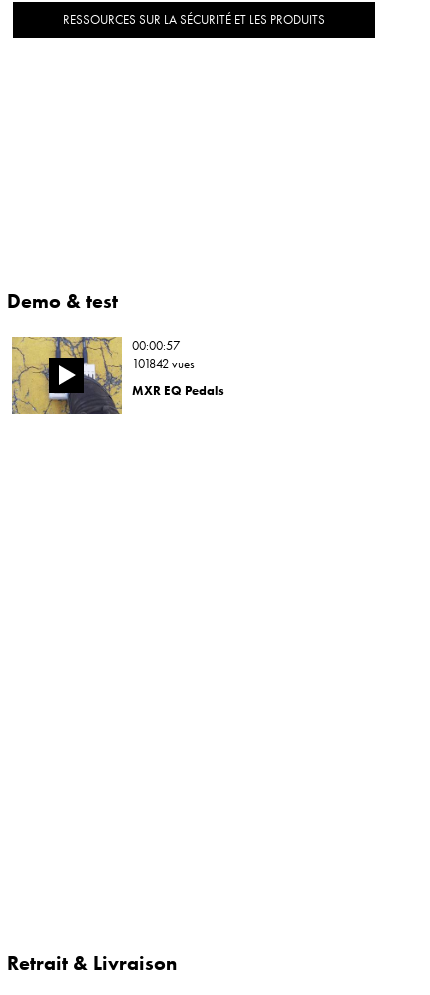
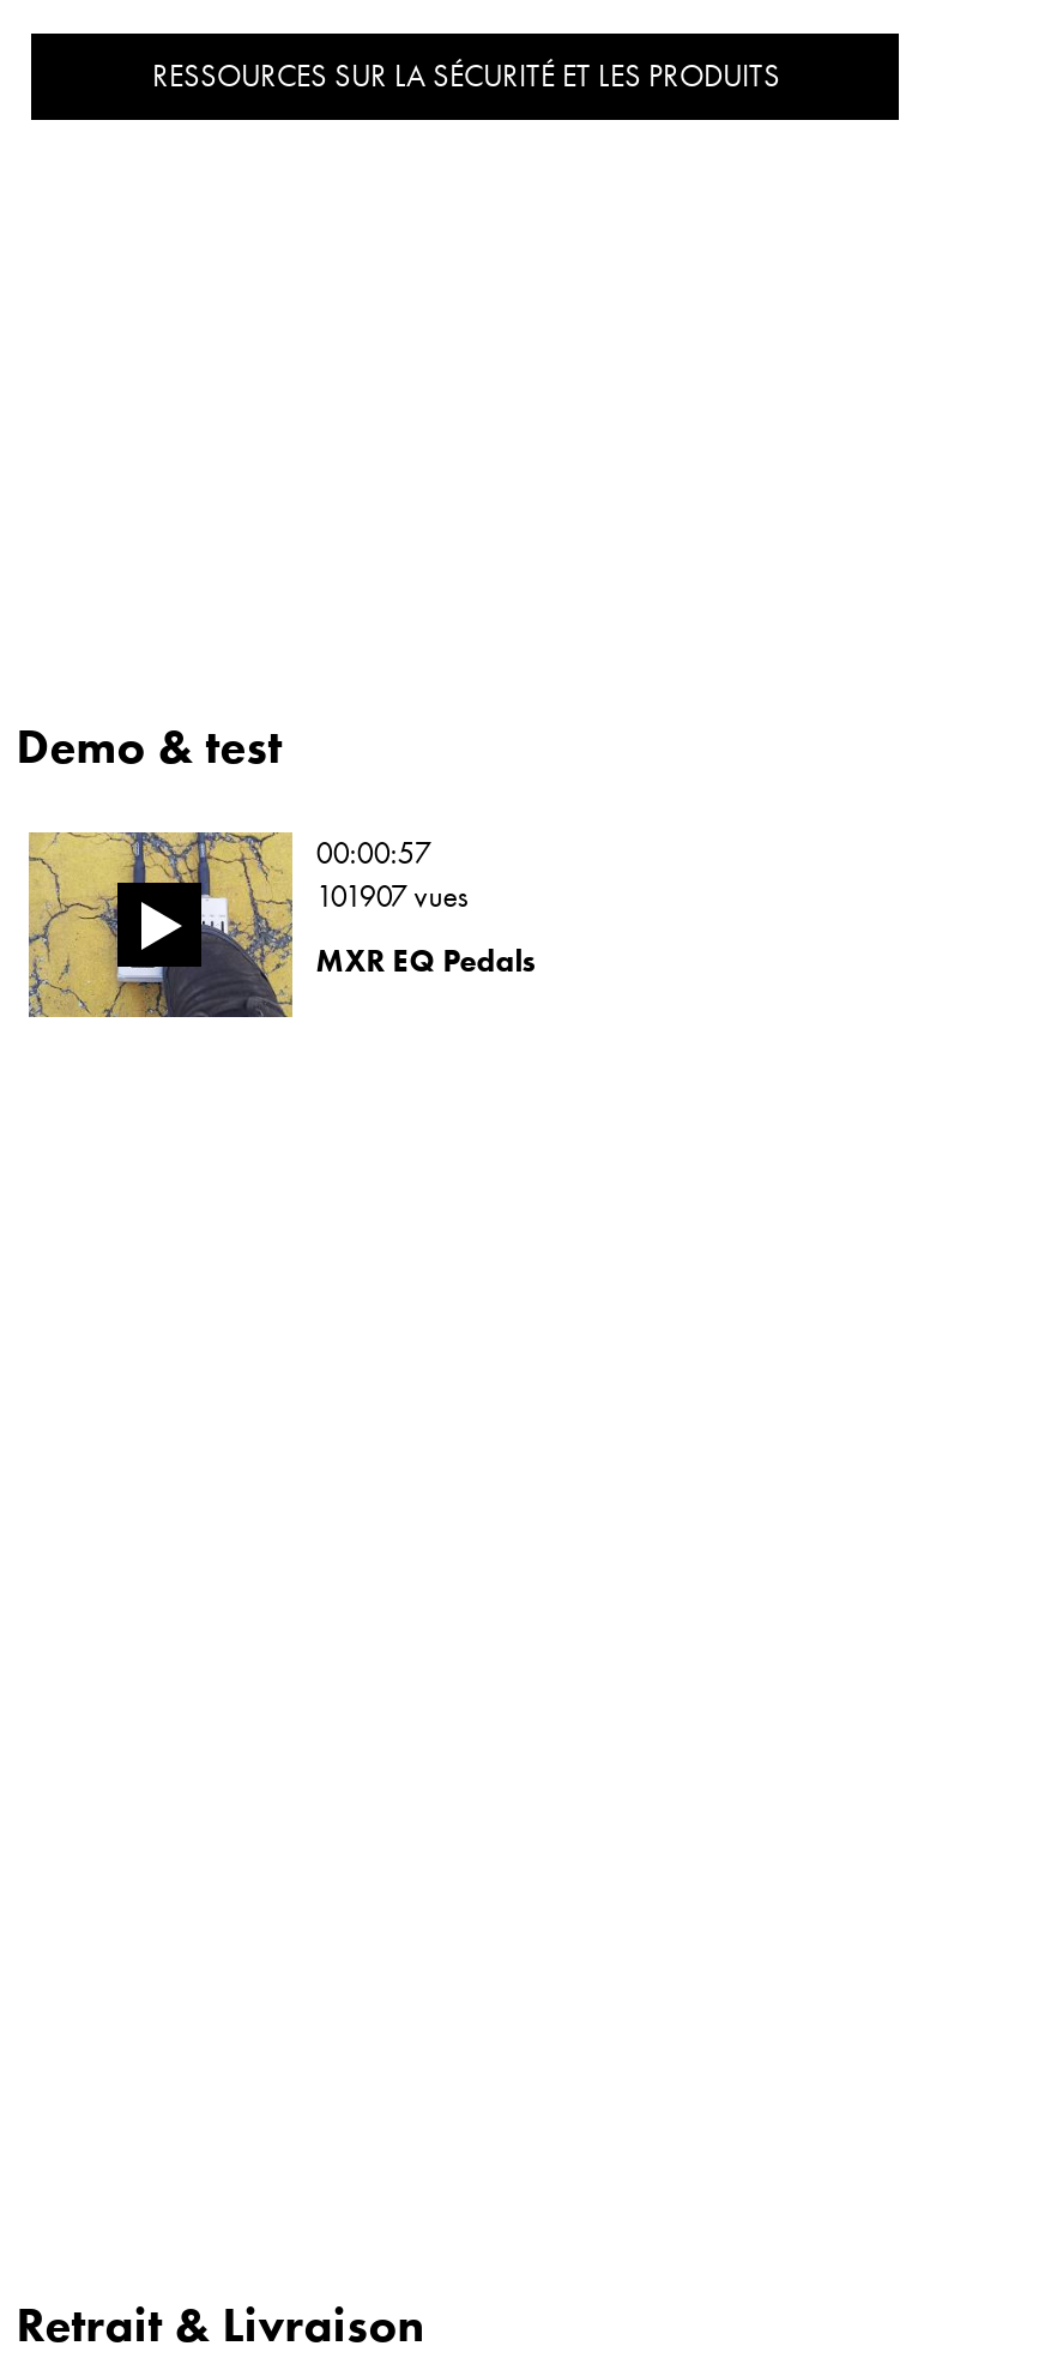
- 101842 vues
+ 101907 vues
